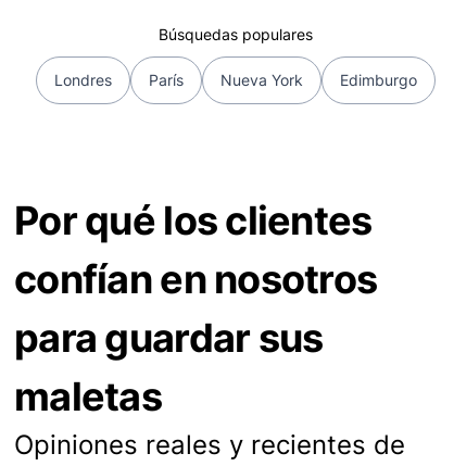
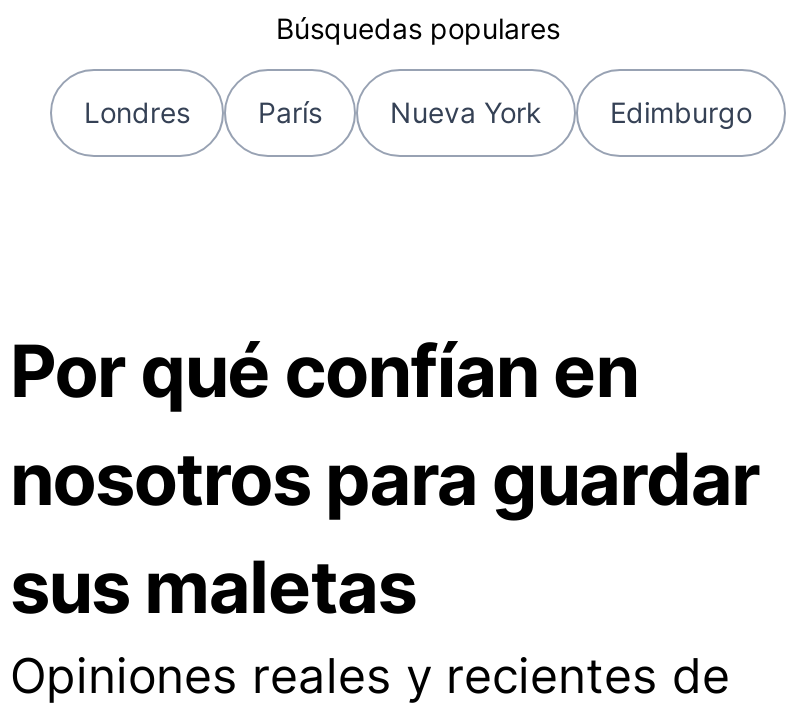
- Por qué los clientes
- confían en nosotros
- para guardar sus
- maletas
+ Por qué confían en
+ nosotros para guardar
+ sus maletas
